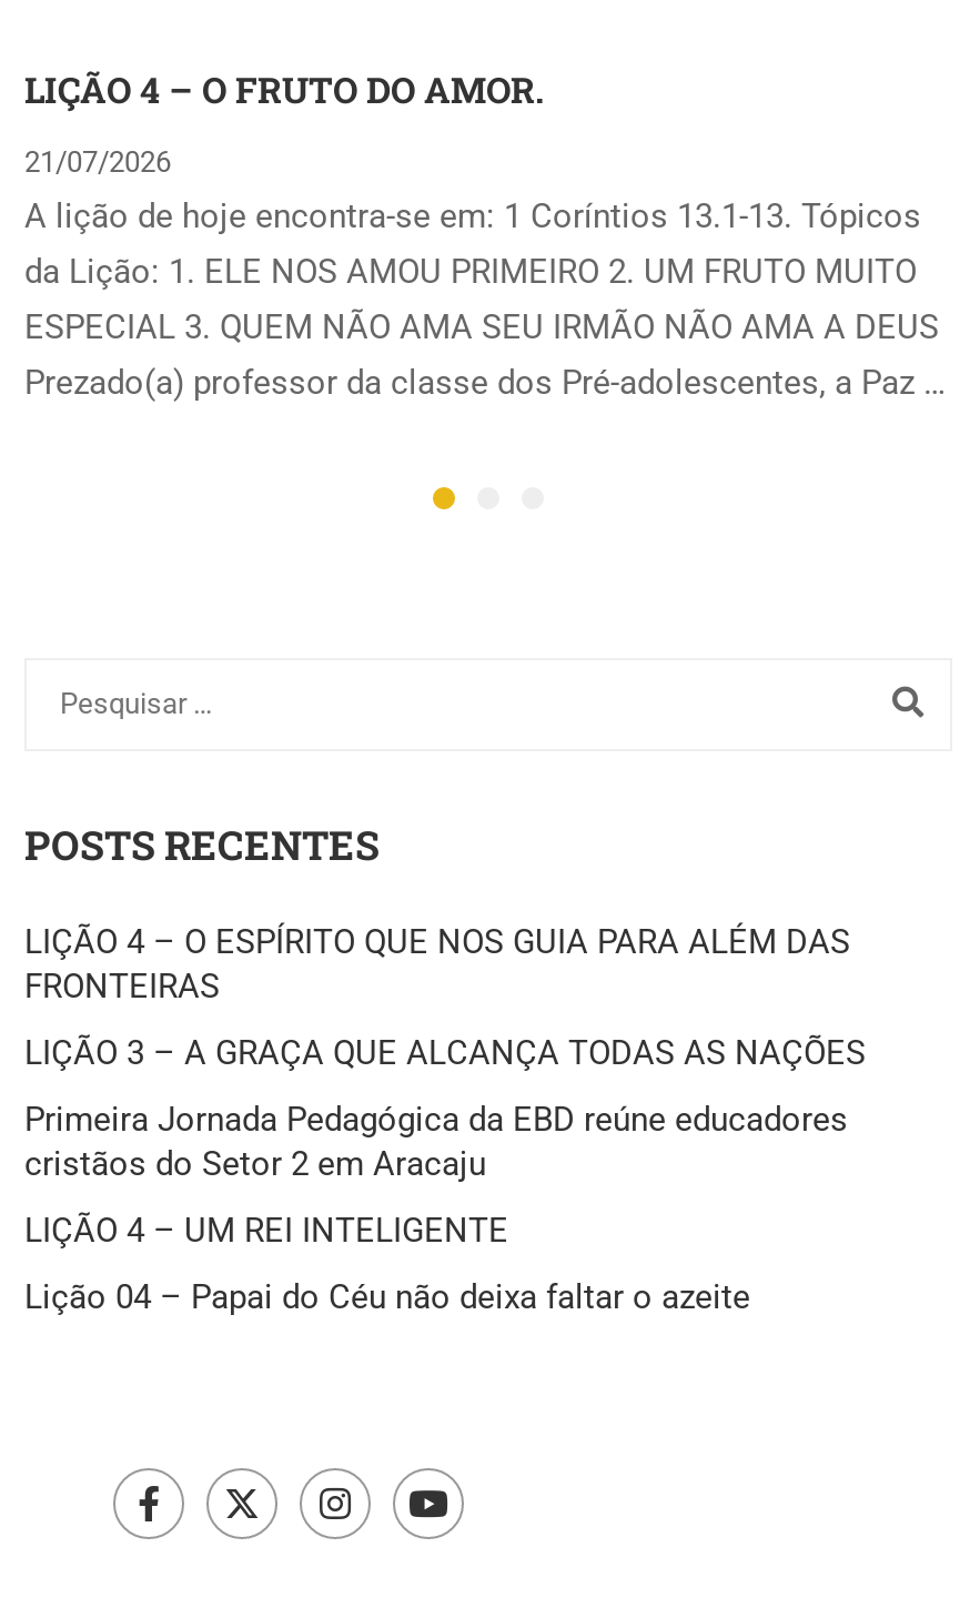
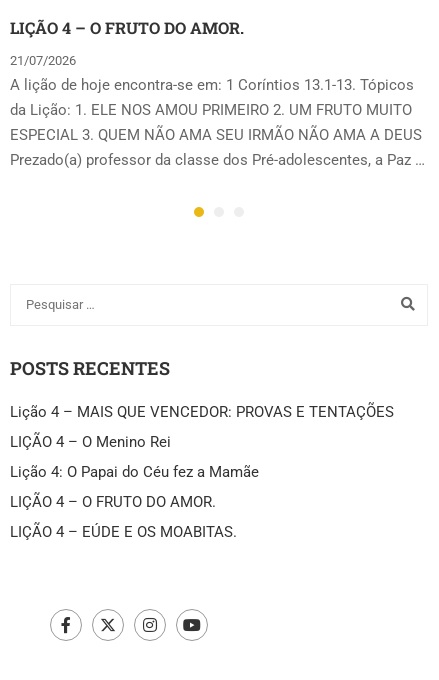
- LIÇÃO 4 – O ESPÍRITO QUE NOS GUIA PARA ALÉM DAS
- FRONTEIRAS
+ Lição 4 – MAIS QUE VENCEDOR: PROVAS E TENTAÇÕES

- LIÇÃO 3 – A GRAÇA QUE ALCANÇA TODAS AS NAÇÕES
+ LIÇÃO 4 – O Menino Rei

- Primeira Jornada Pedagógica da EBD reúne educadores
- cristãos do Setor 2 em Aracaju
+ Lição 4: O Papai do Céu fez a Mamãe

- LIÇÃO 4 – UM REI INTELIGENTE
+ LIÇÃO 4 – O FRUTO DO AMOR.

- Lição 04 – Papai do Céu não deixa faltar o azeite
+ LIÇÃO 4 – EÚDE E OS MOABITAS.
